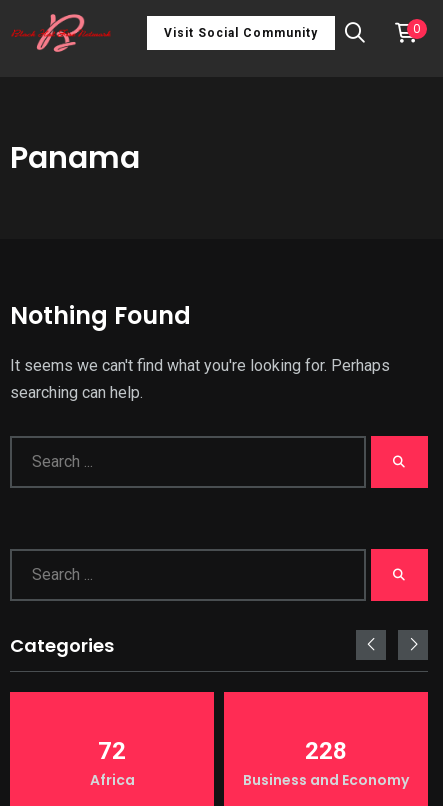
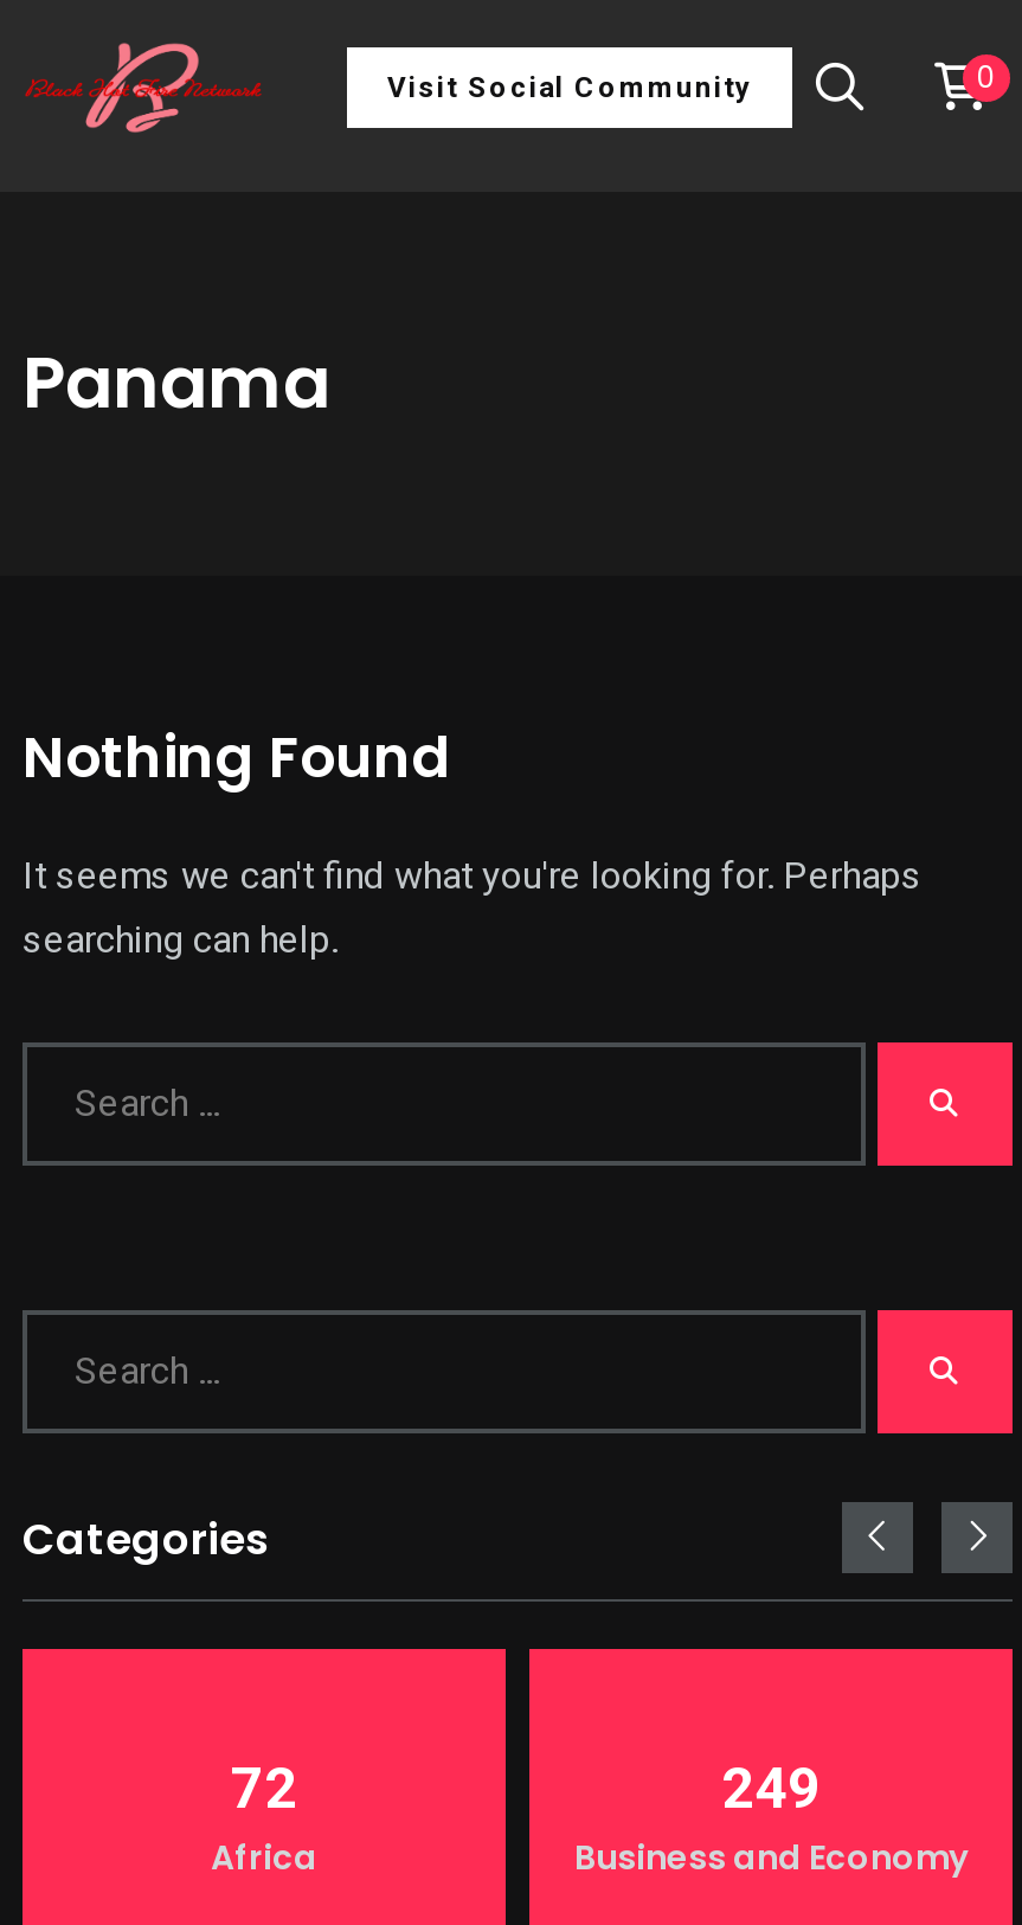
- 228
+ 249
